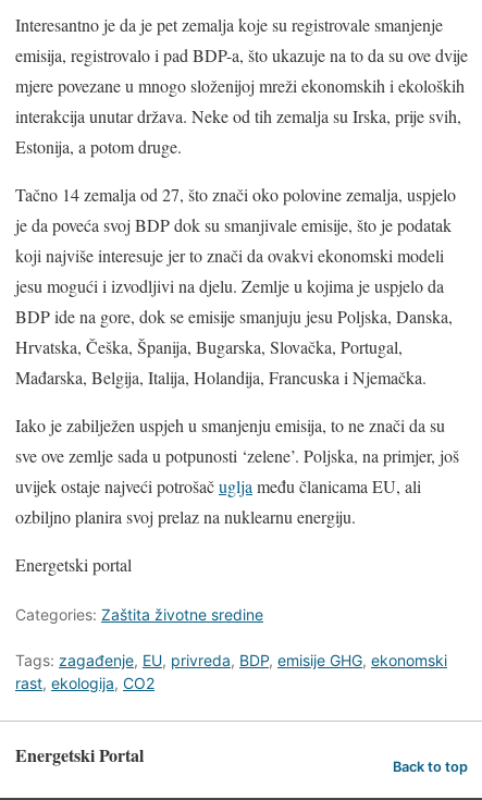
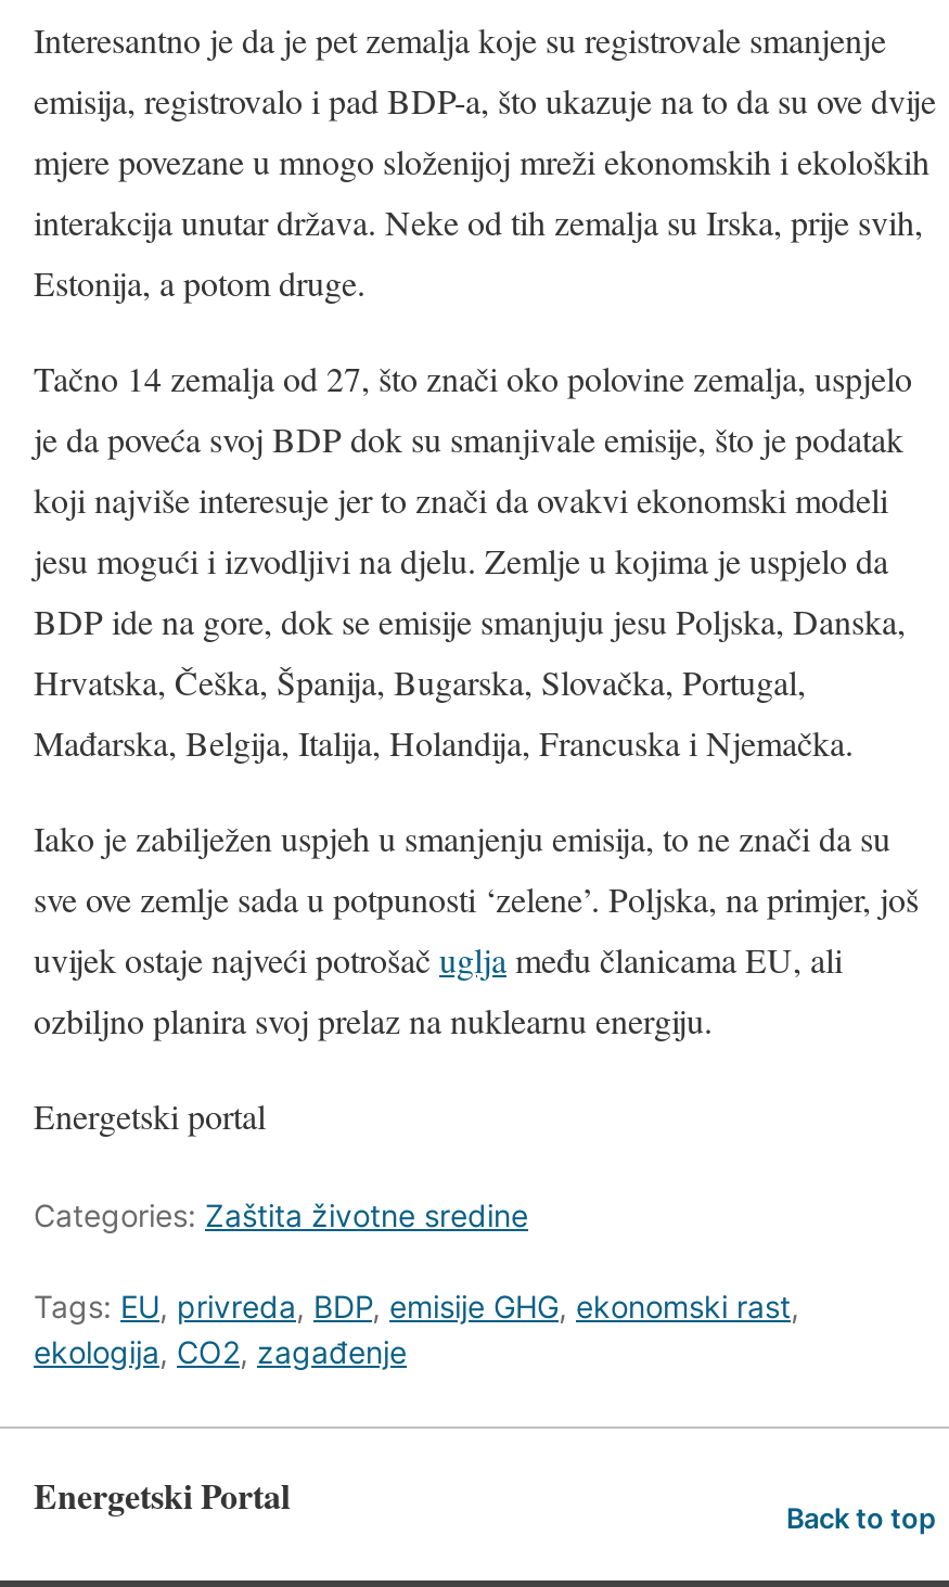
- Tags: zagađenje, EU, privreda, BDP, emisije GHG, ekonomski
- rast, ekologija, CO2
+ Tags: EU, privreda, BDP, emisije GHG, ekonomski rast,
+ ekologija, CO2, zagađenje
